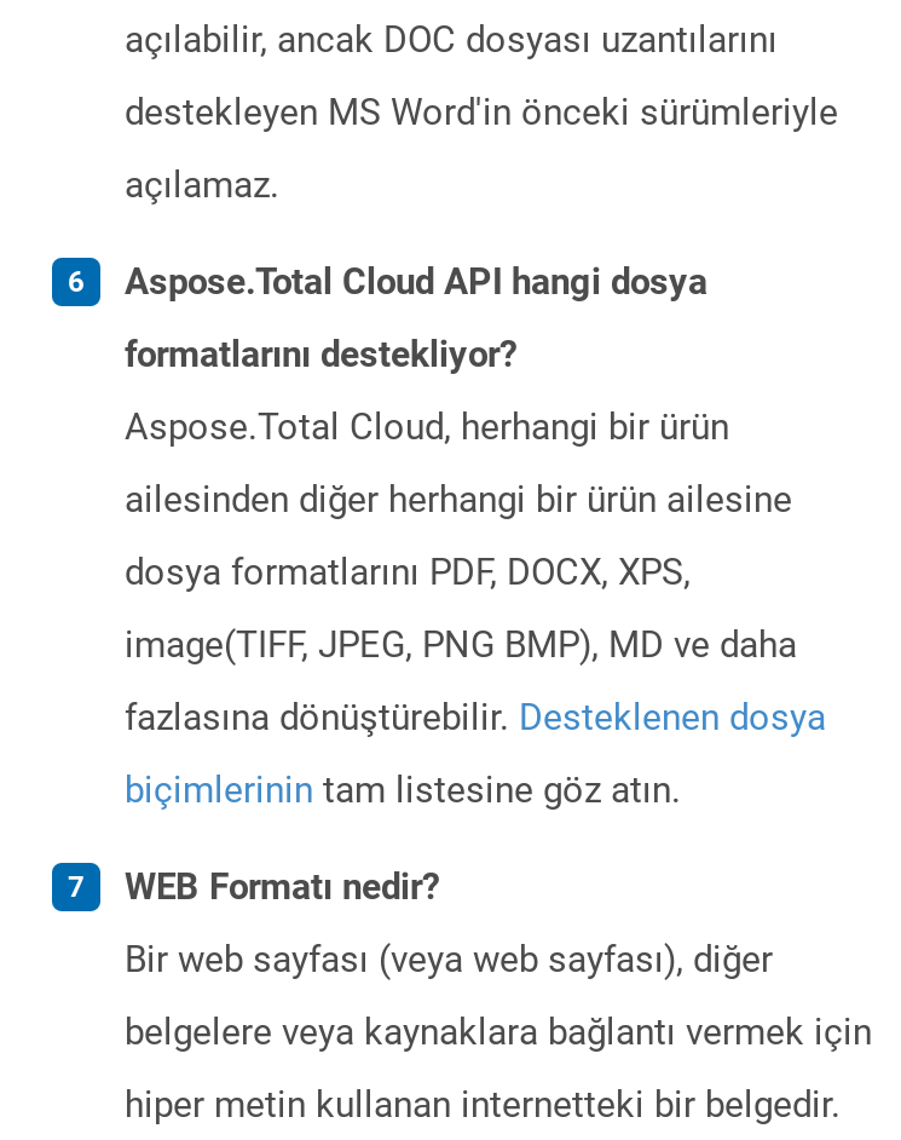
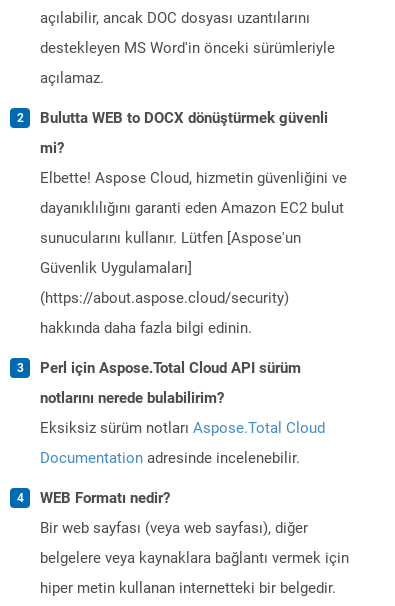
- Aspose.Total Cloud API hangi dosya
- formatlarını destekliyor?
- Aspose.Total Cloud, herhangi bir ürün
- ailesinden diğer herhangi bir ürün ailesine
- dosya formatlarını PDF, DOCX, XPS,
- image(TIFF, JPEG, PNG BMP), MD ve daha
- fazlasına dönüştürebilir. Desteklenen dosya
- biçimlerinin tam listesine göz atın.
+ Bulutta WEB to DOCX dönüştürmek güvenli
+ mi?
+ Elbette! Aspose Cloud, hizmetin güvenliğini ve
+ dayanıklılığını garanti eden Amazon EC2 bulut
+ sunucularını kullanır. Lütfen [Aspose'un
+ Güvenlik Uygulamaları]
+ (https://about.aspose.cloud/security)
+ hakkında daha fazla bilgi edinin.
+ Perl için Aspose.Total Cloud API sürüm
+ notlarını nerede bulabilirim?
+ Eksiksiz sürüm notları Aspose.Total Cloud
+ Documentation adresinde incelenebilir.
